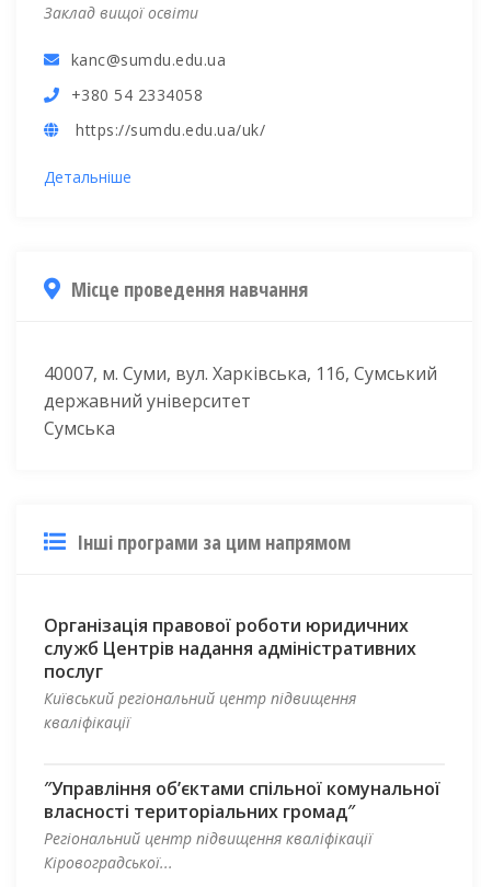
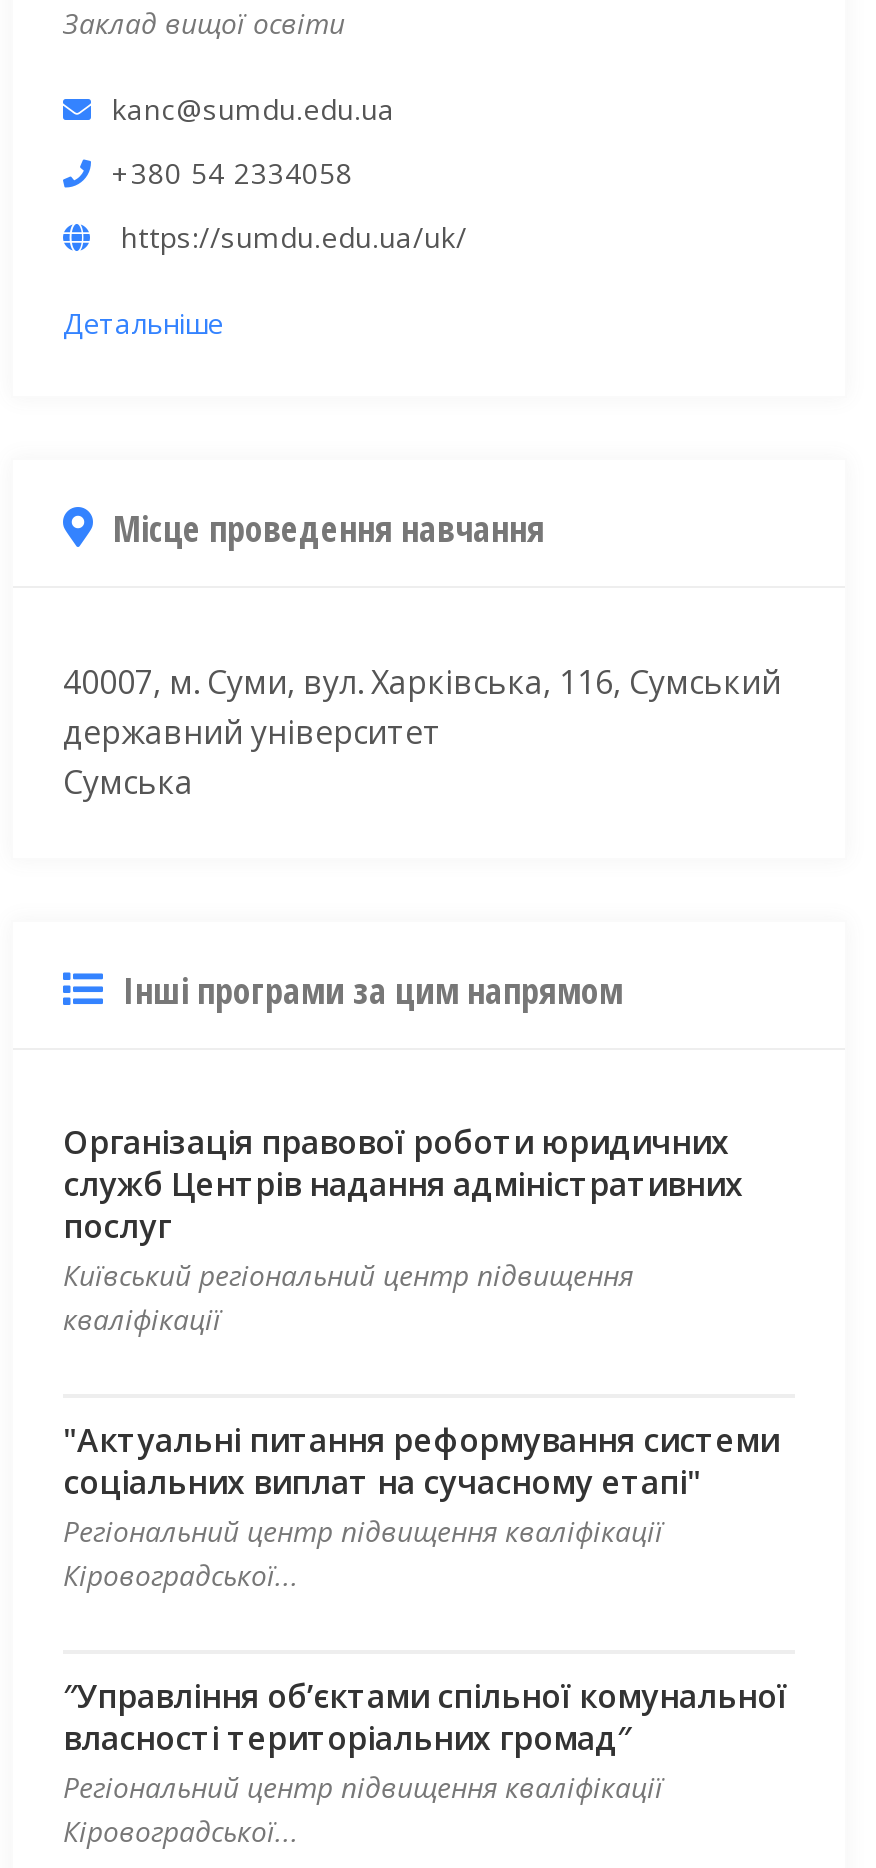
+ "Актуальні питання реформування системи
+ соціальних виплат на сучасному етапі"
+ Регіональний центр підвищення кваліфікації
+ Кіровоградської...
